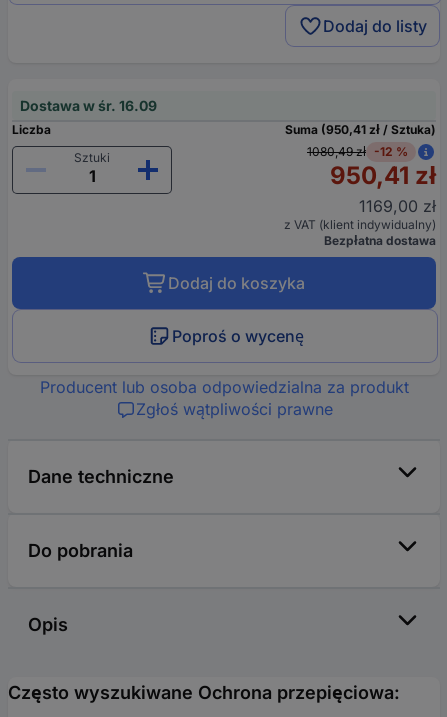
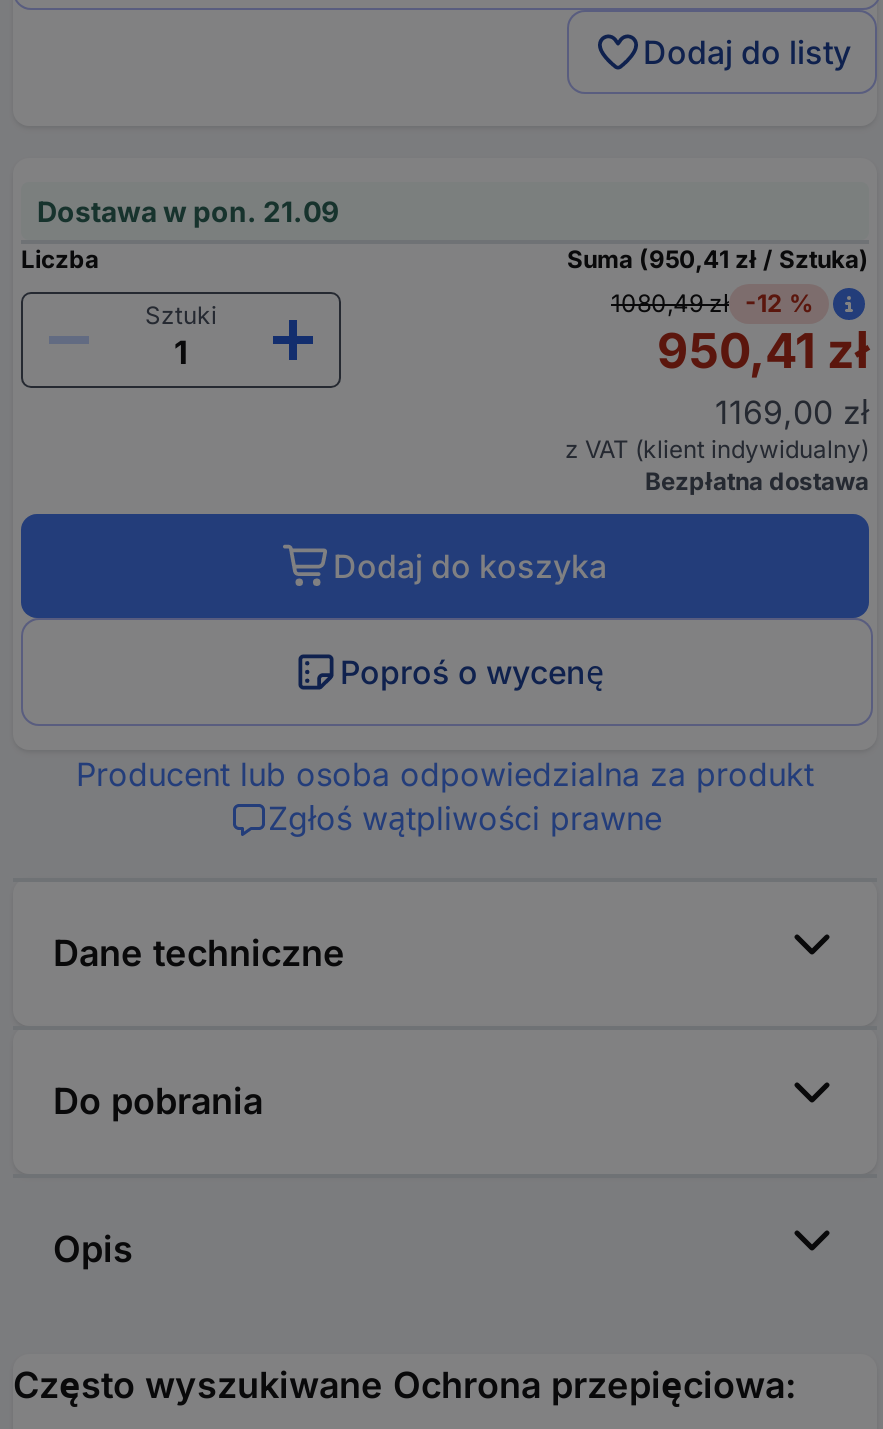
- Dostawa w śr. 16.09
+ Dostawa w pon. 21.09
